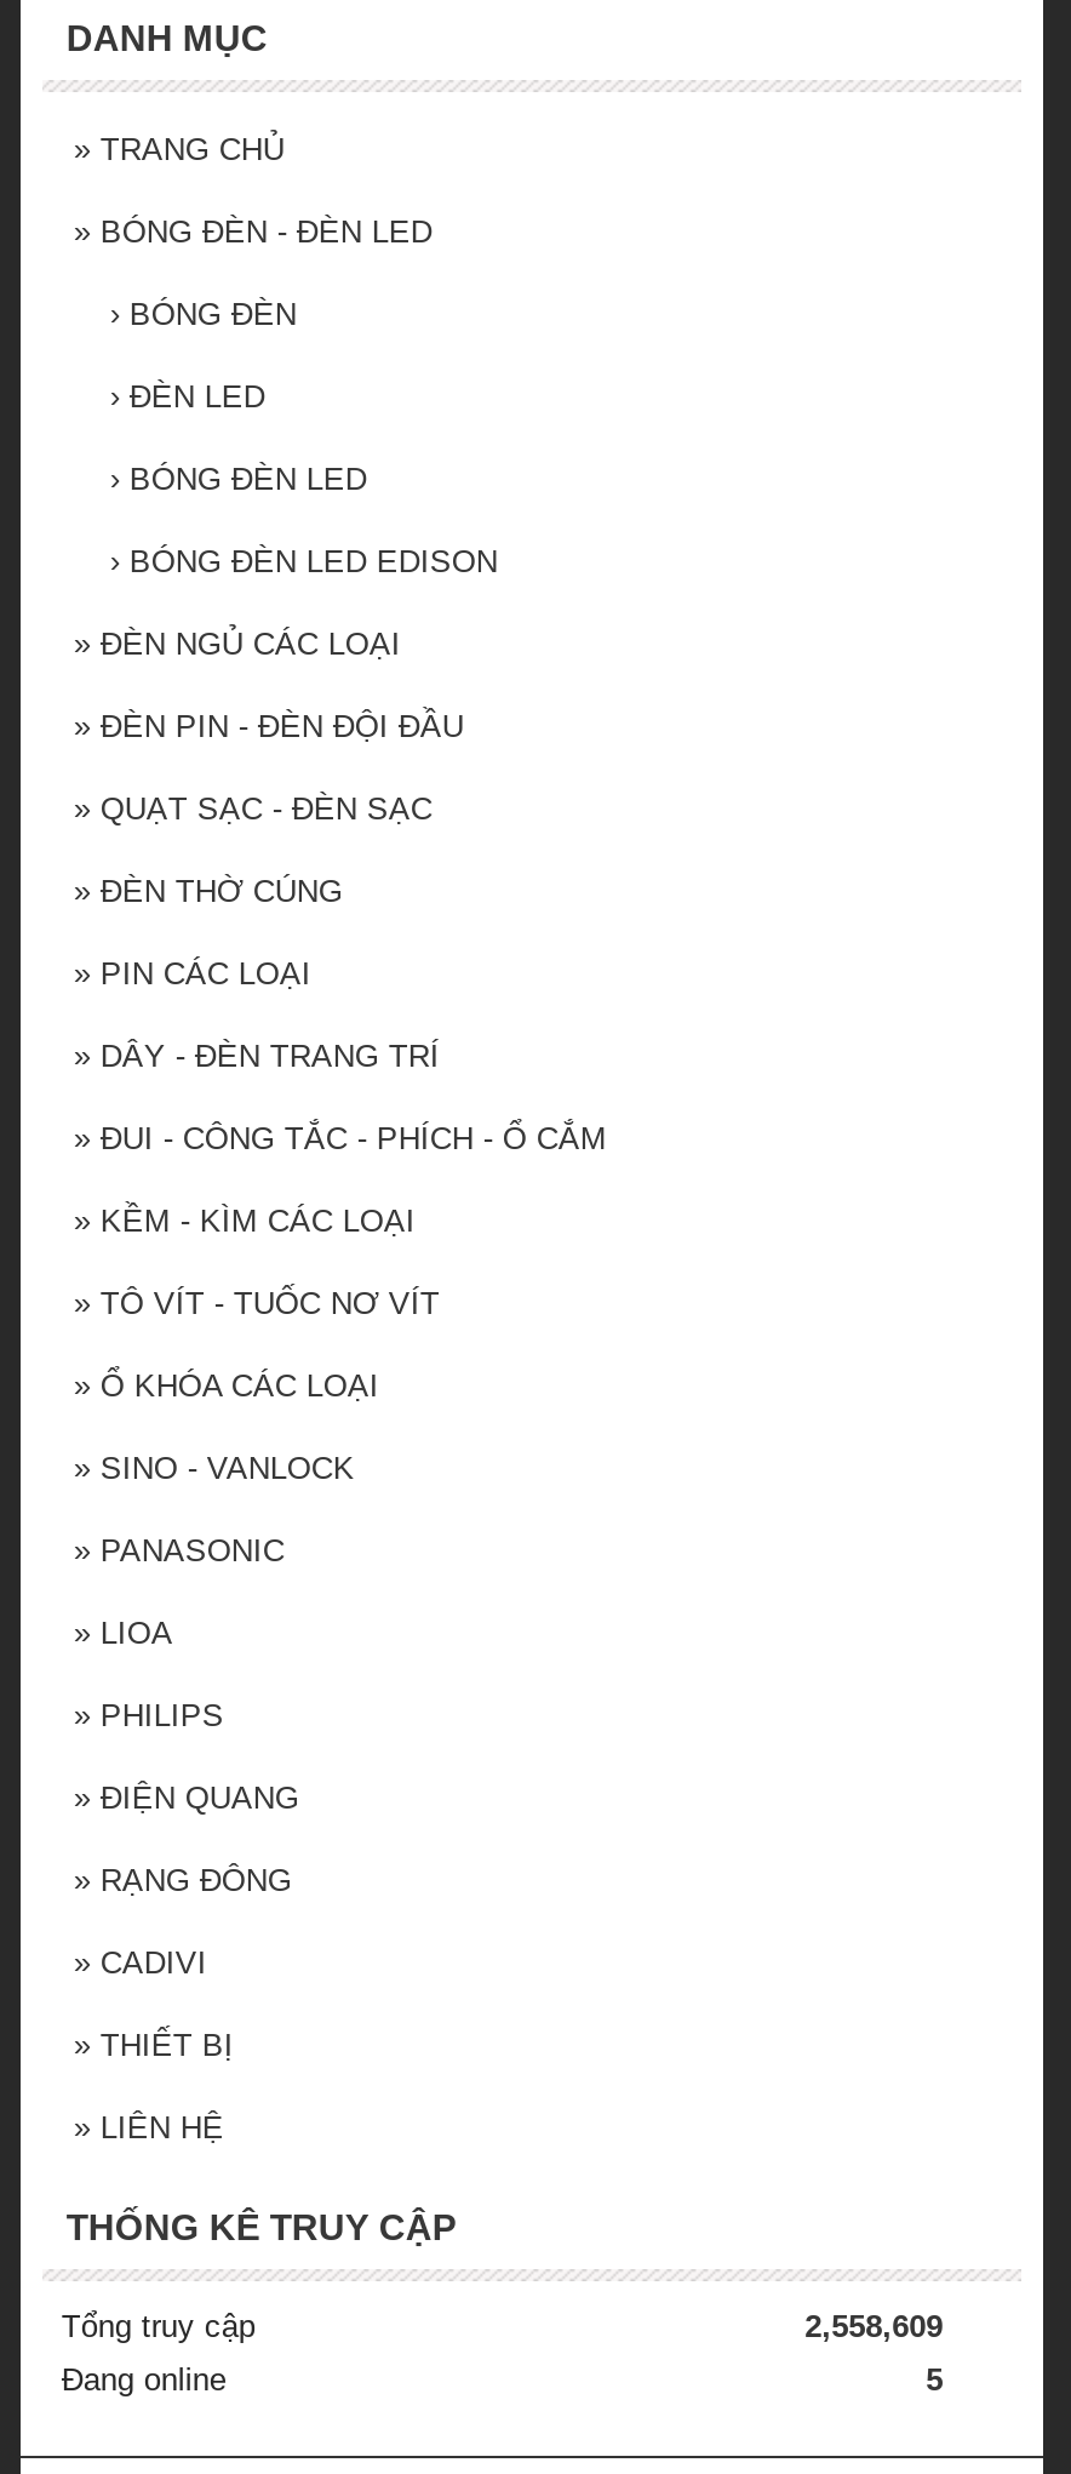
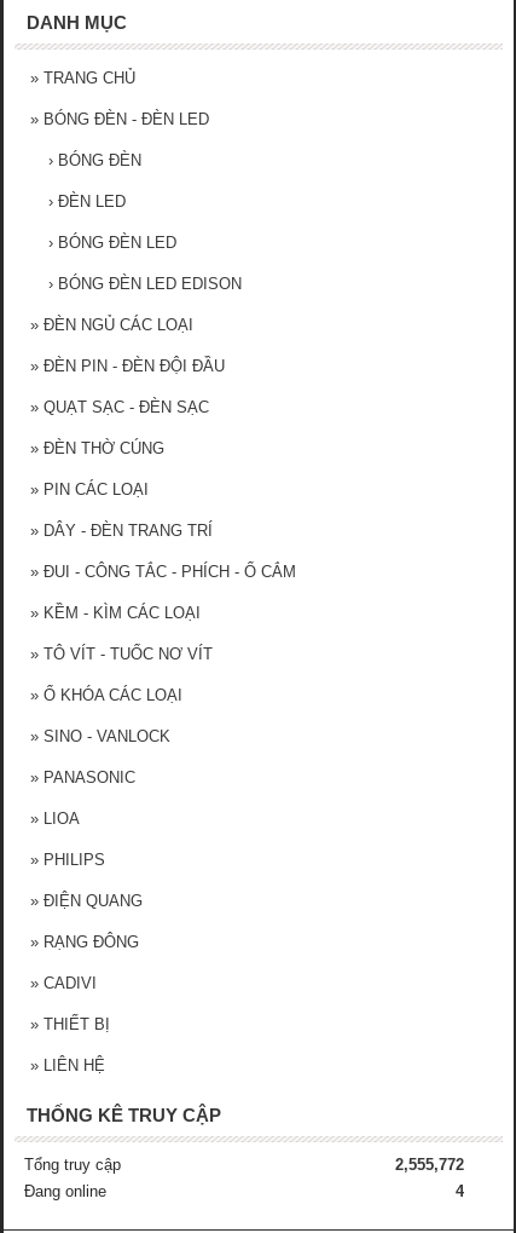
- 2,558,609
+ 2,555,772

- 5
+ 4
